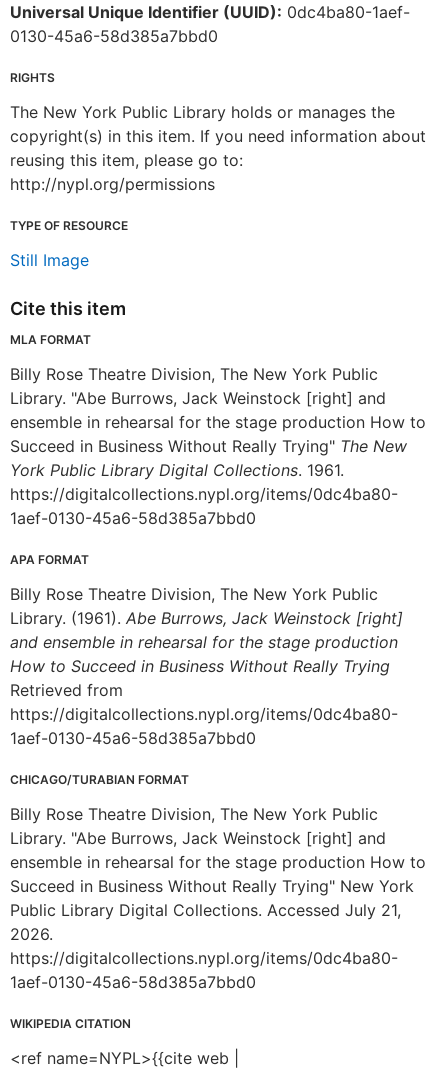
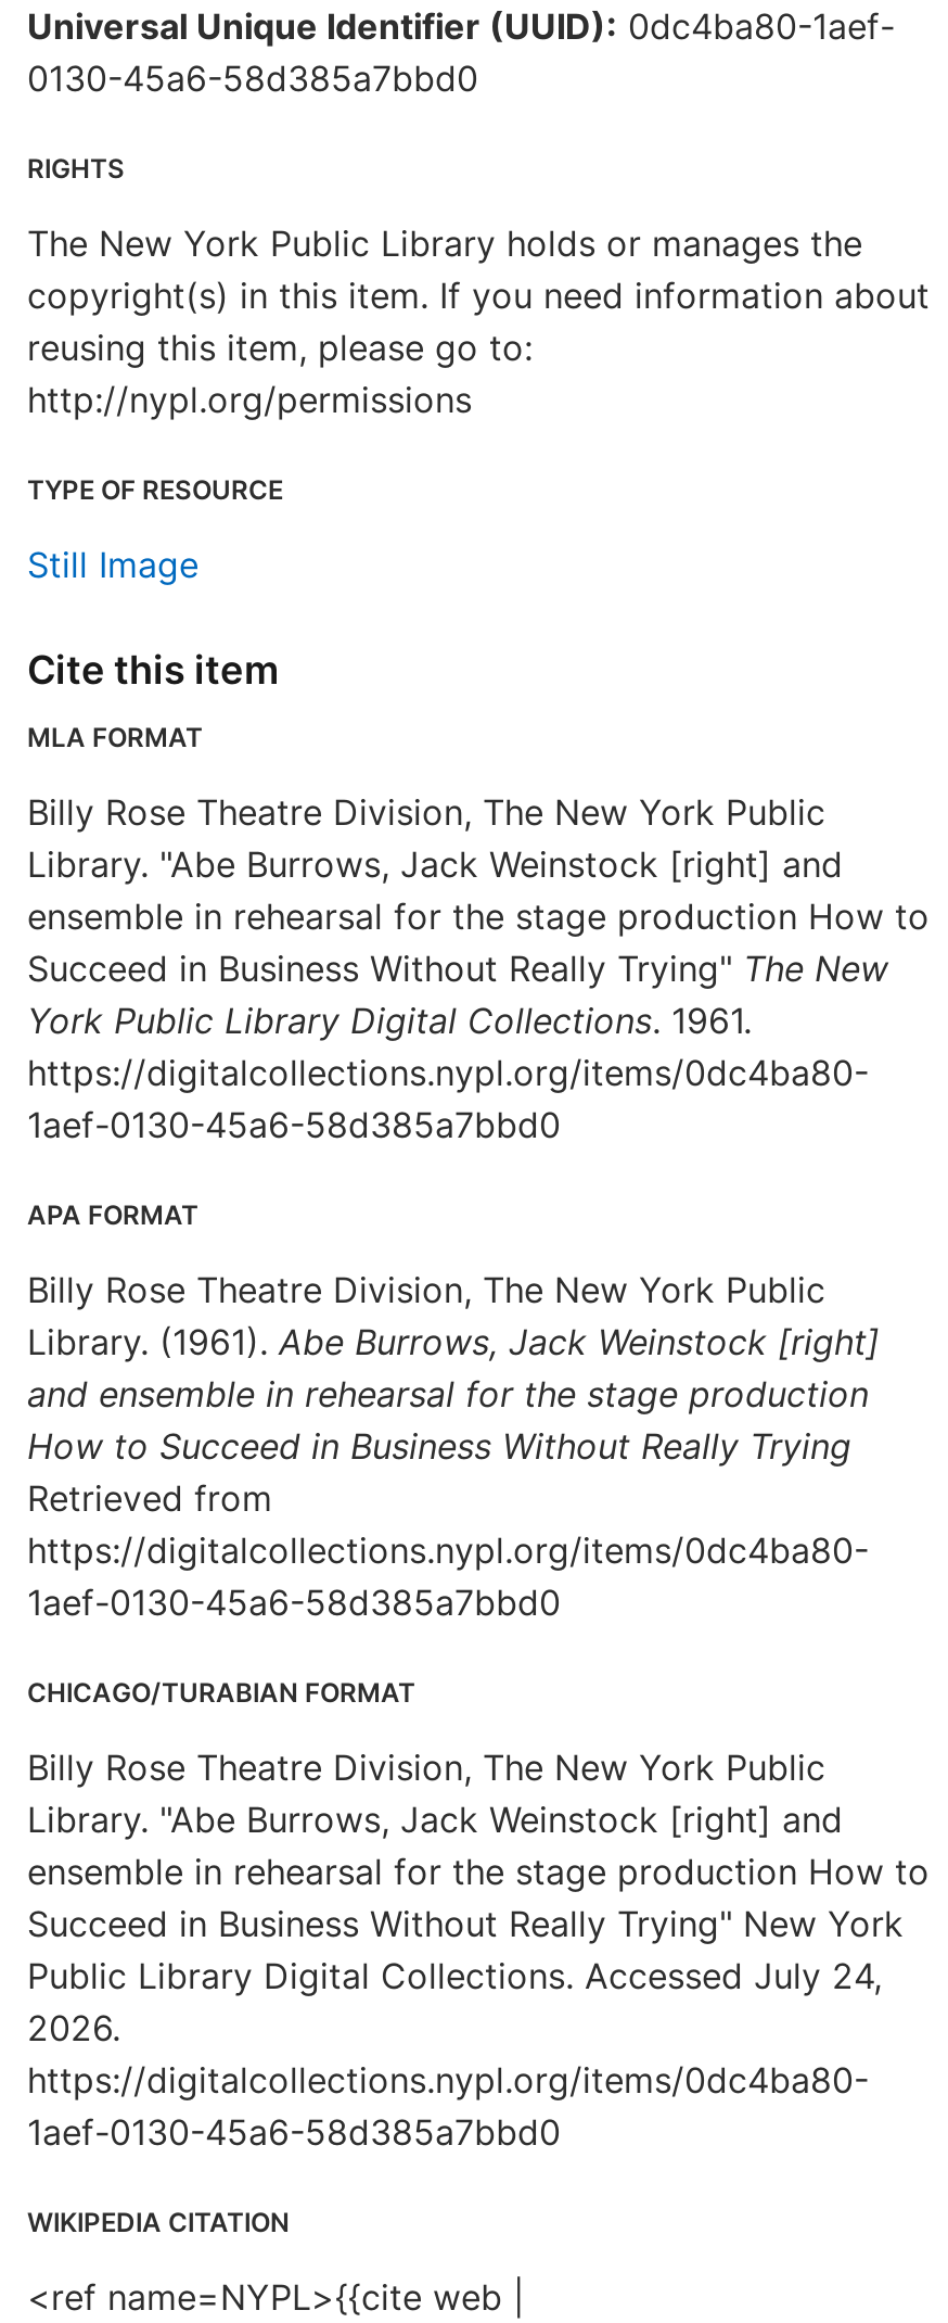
- Public Library Digital Collections. Accessed July 21,
+ Public Library Digital Collections. Accessed July 24,
